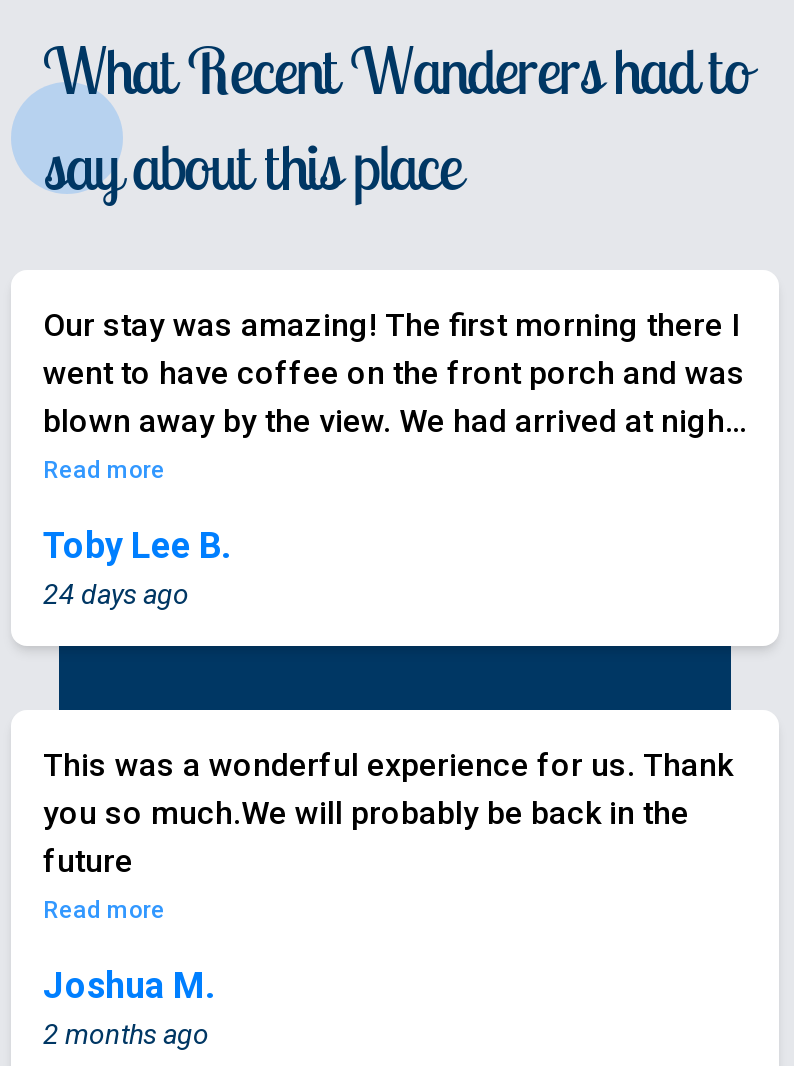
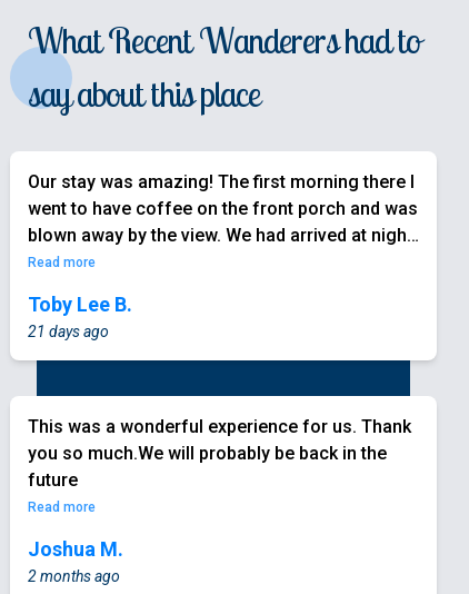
- 24 days ago
+ 21 days ago
